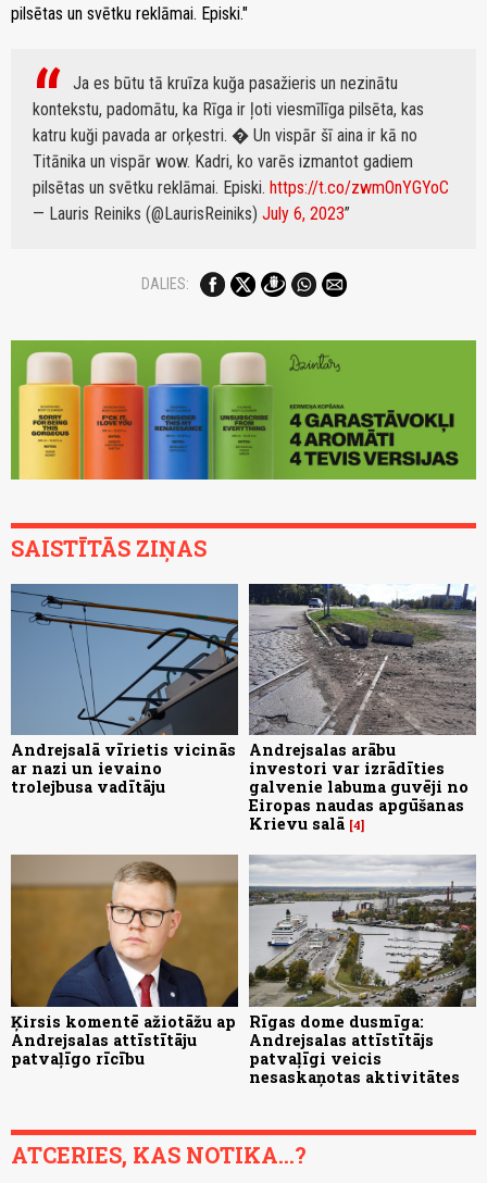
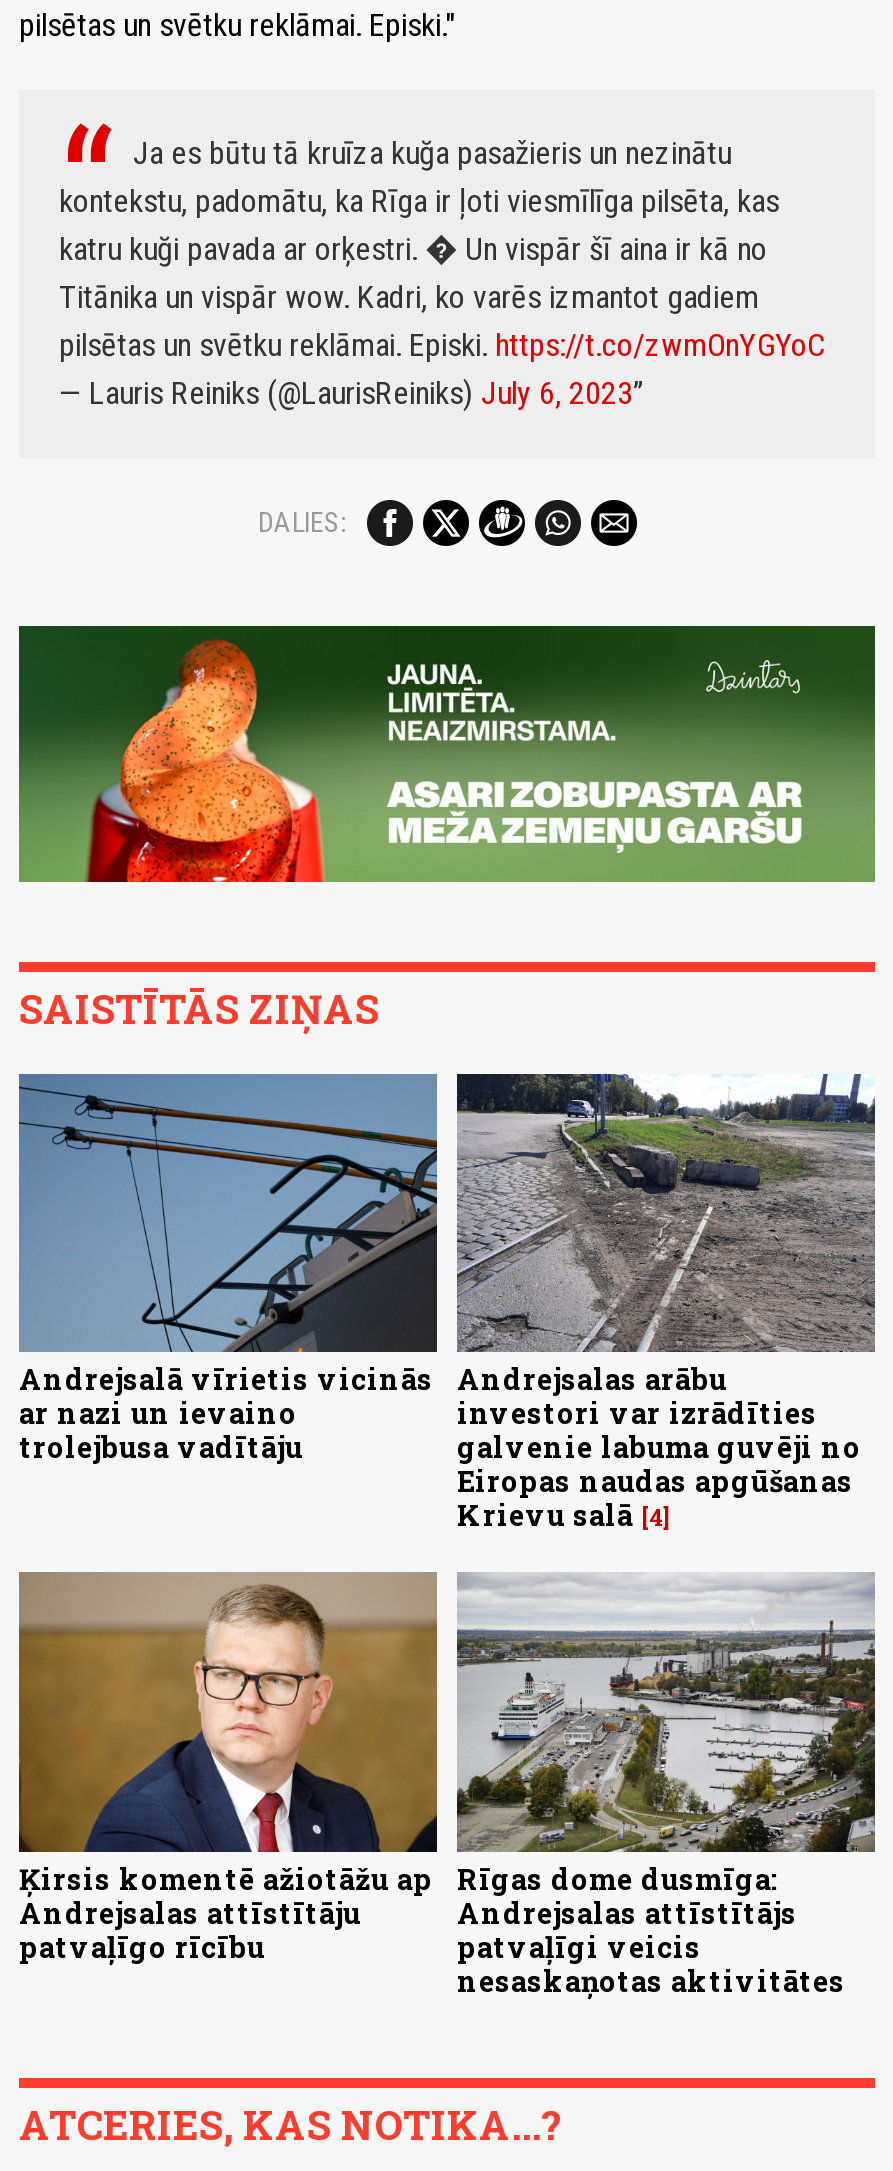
- [image]
+ [image]
